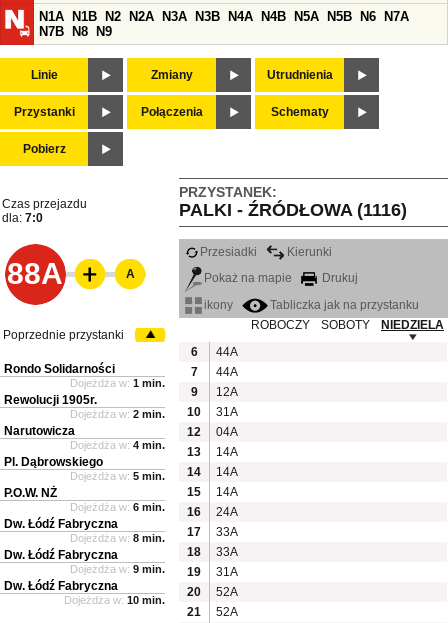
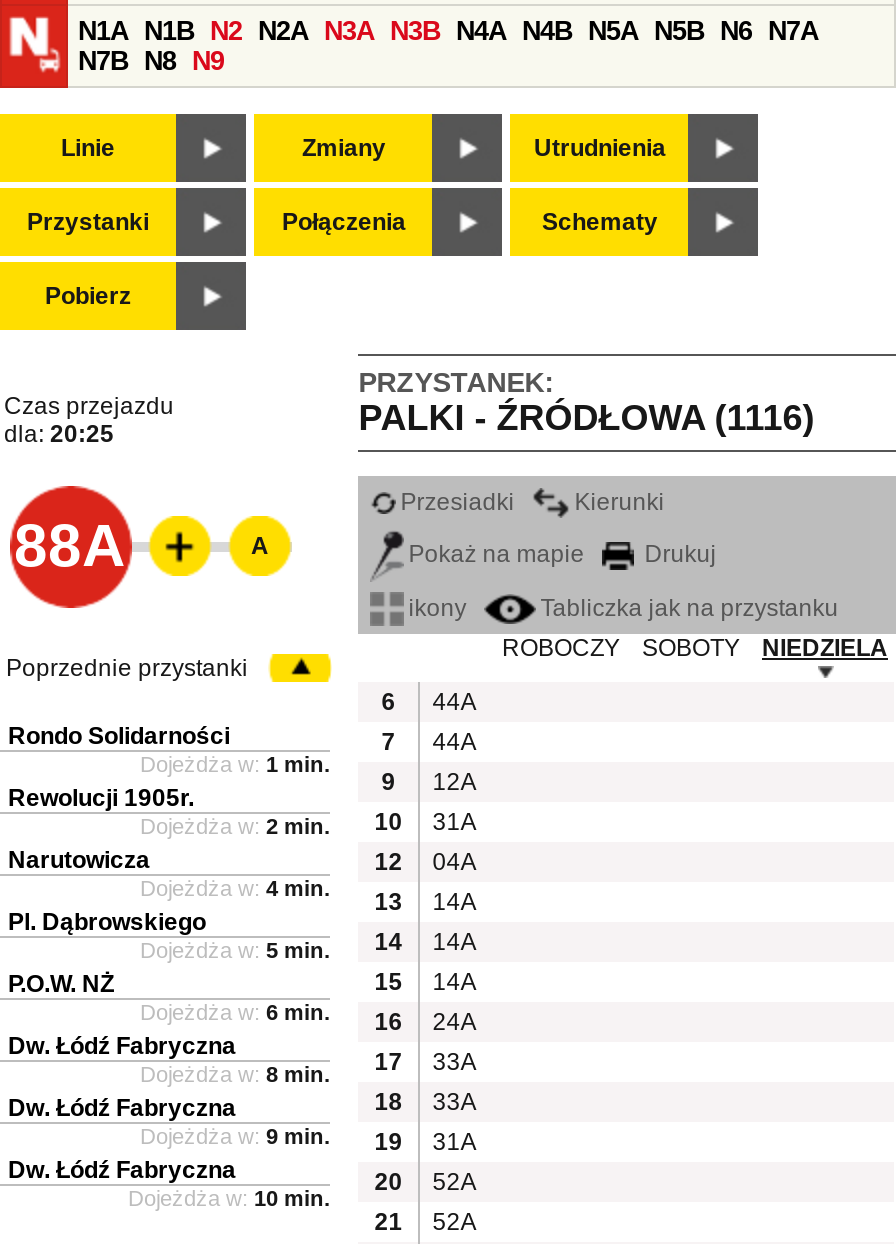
- dla: 7:0
+ dla: 20:25
